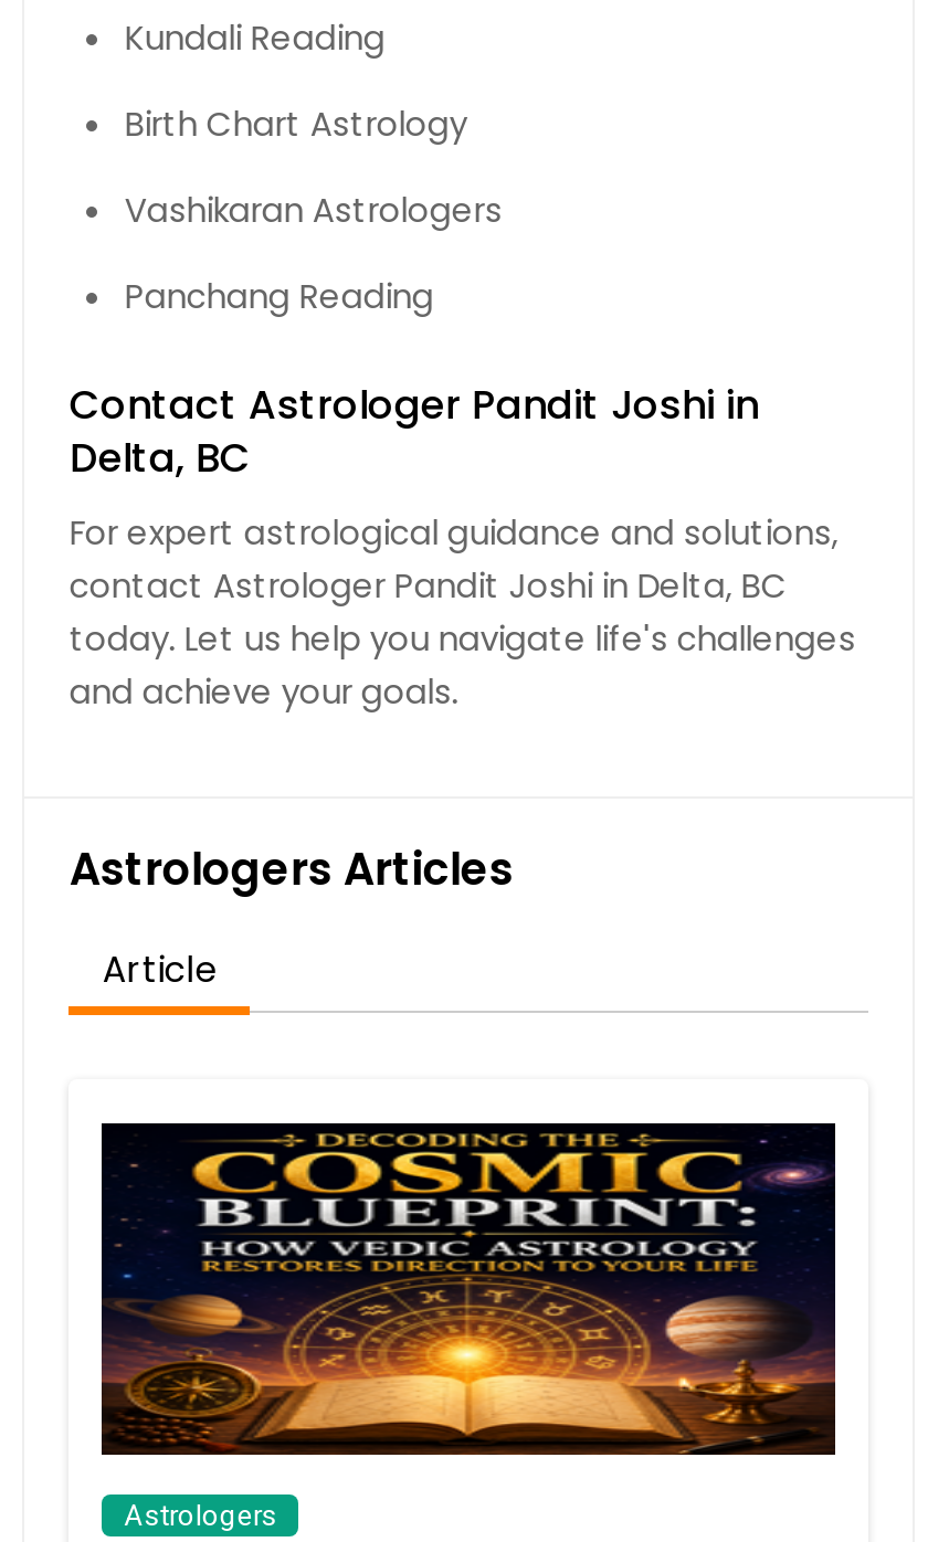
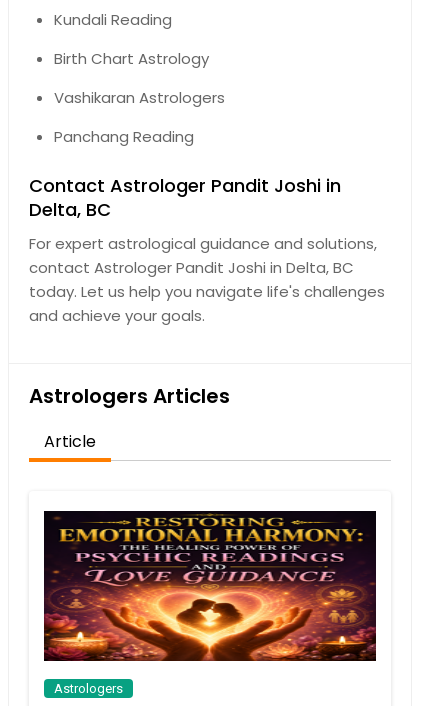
- [image]
+ [image]
